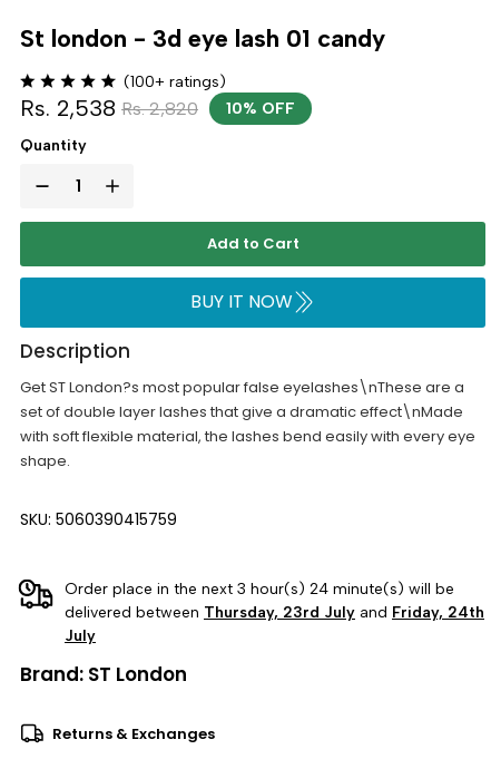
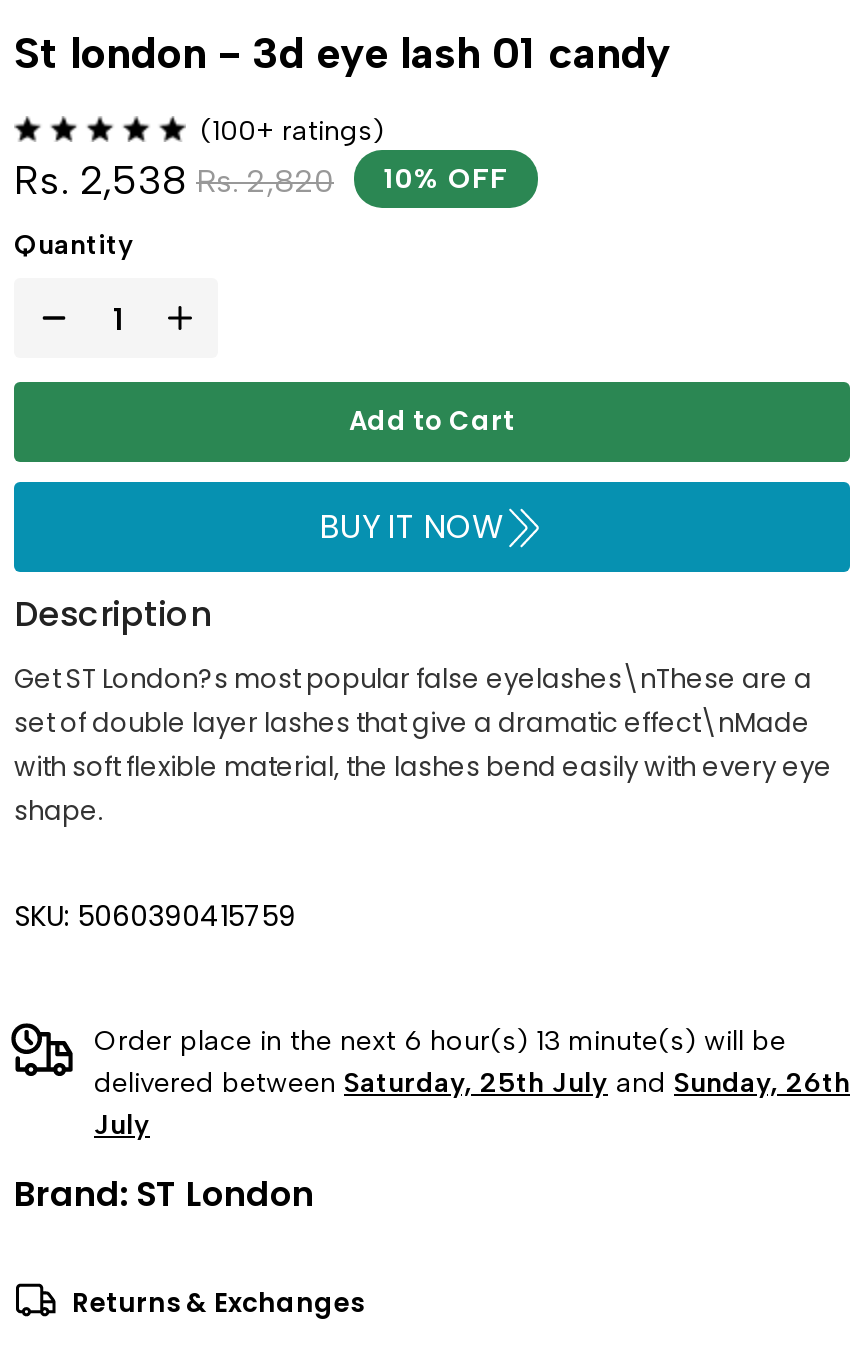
- Order place in the next 3 hour(s) 24 minute(s) will be
+ Order place in the next 6 hour(s) 13 minute(s) will be

- delivered between Thursday, 23rd July and Friday, 24th
+ delivered between Saturday, 25th July and Sunday, 26th
